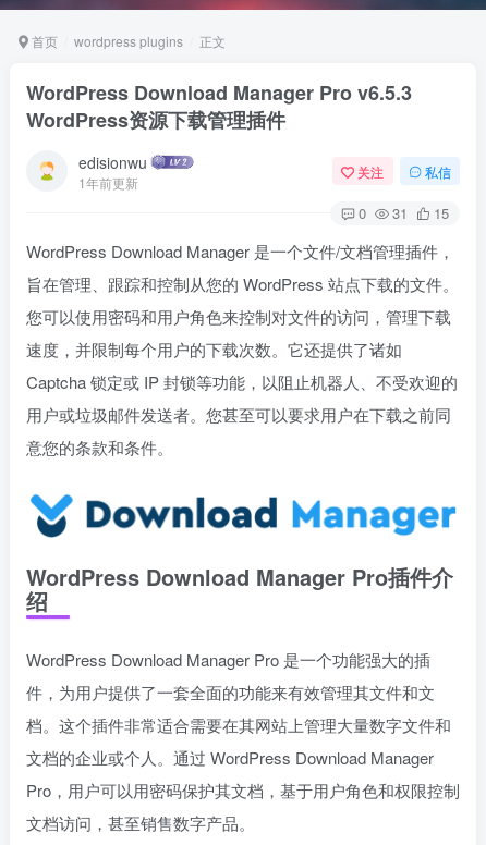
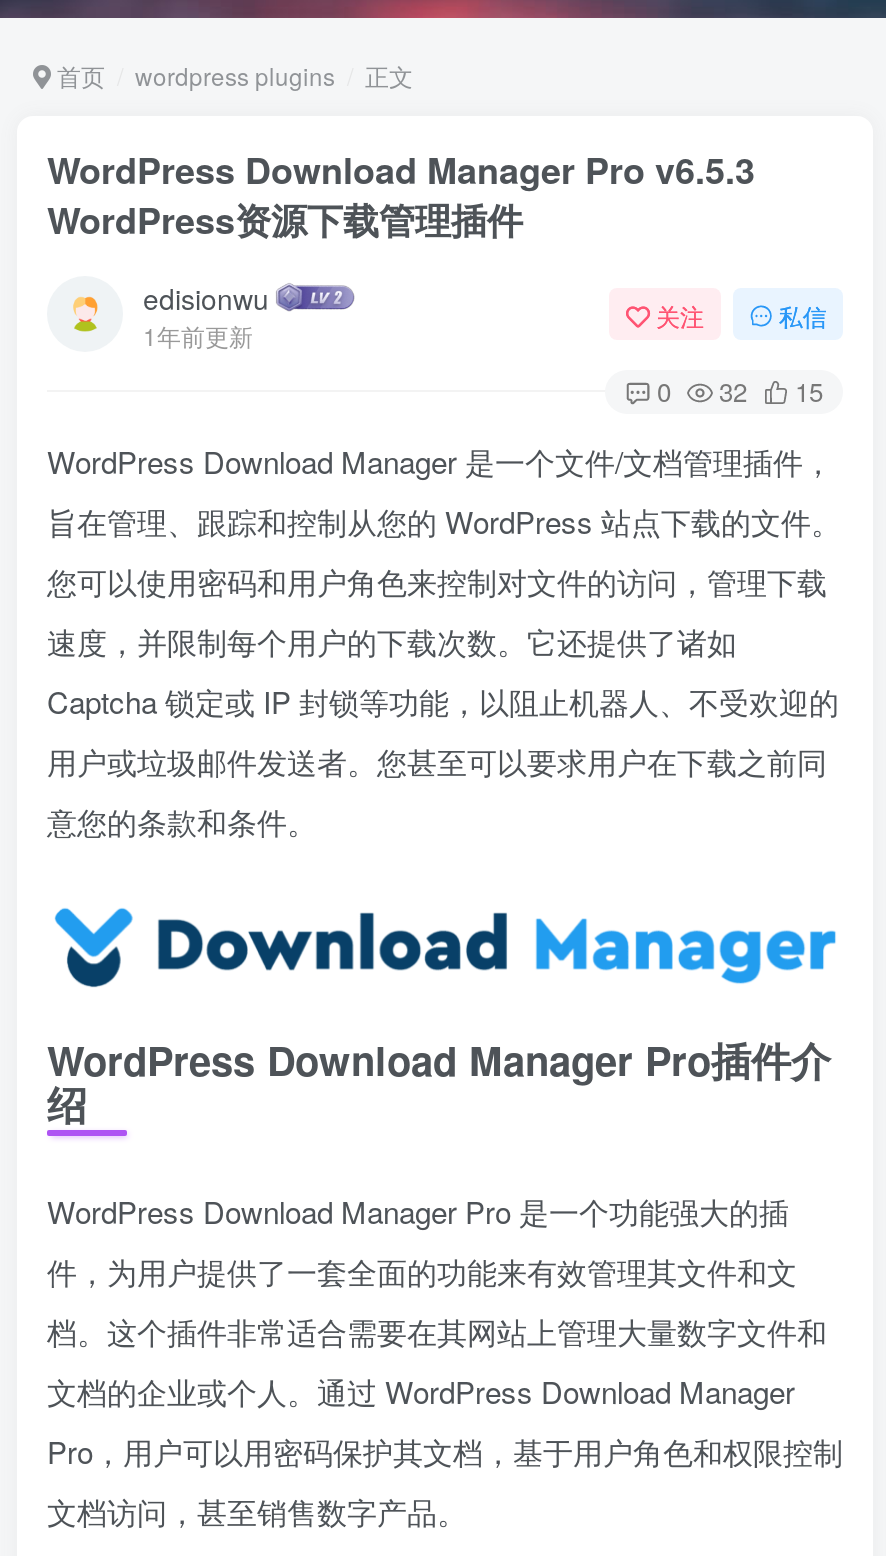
- 0 31 15
+ 0 32 15
